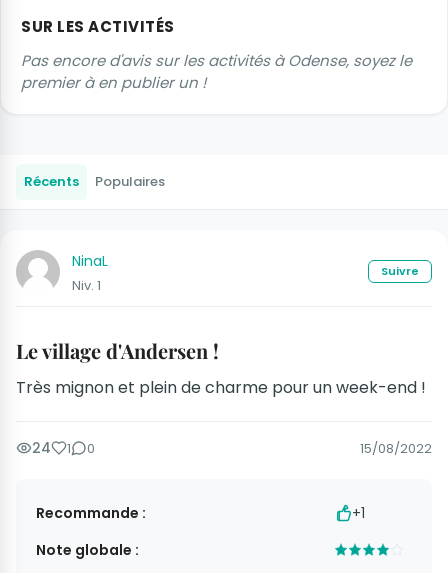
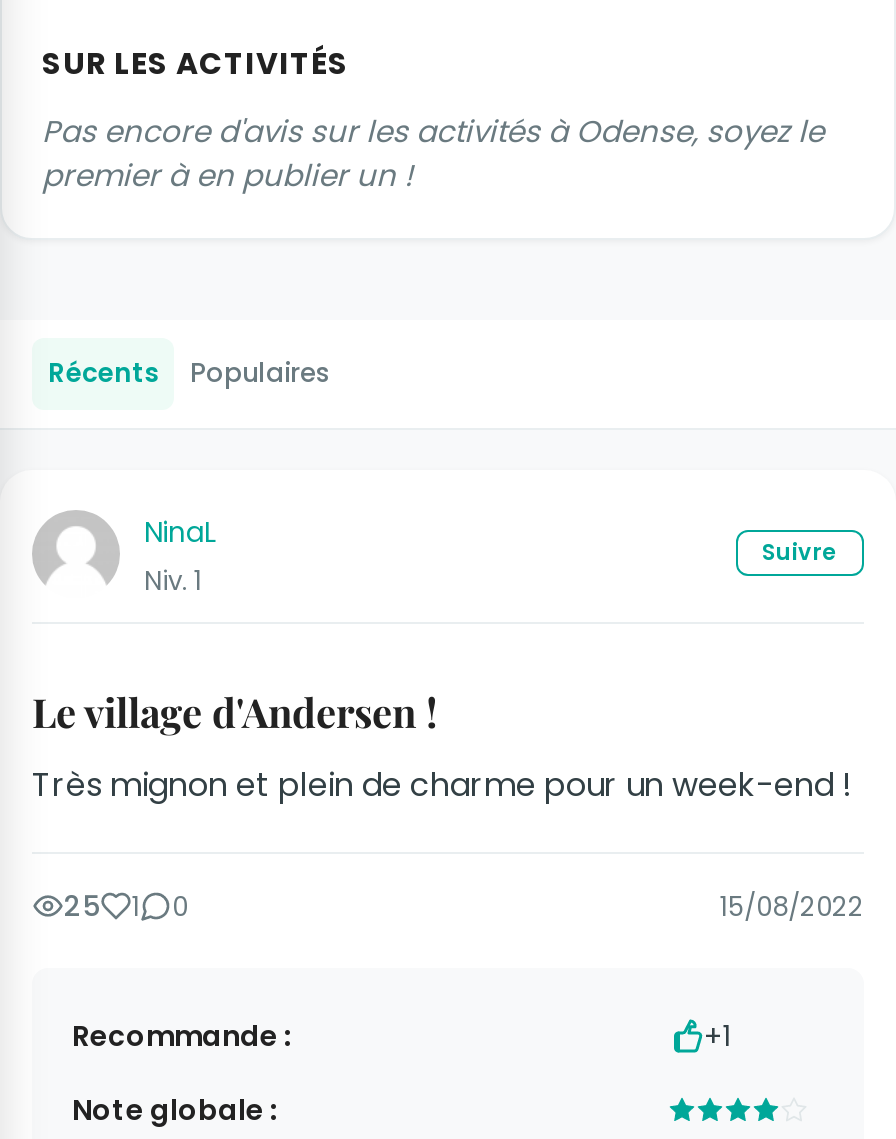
- 24 1 0
+ 25 1 0
